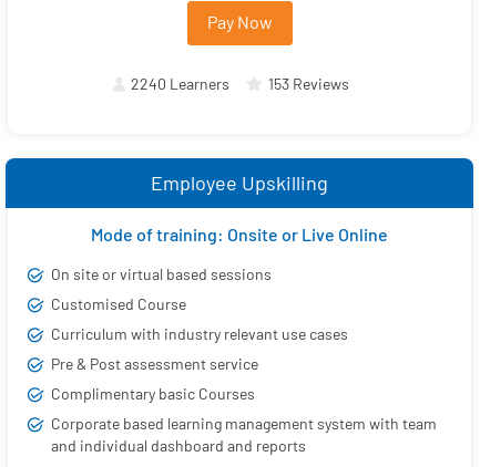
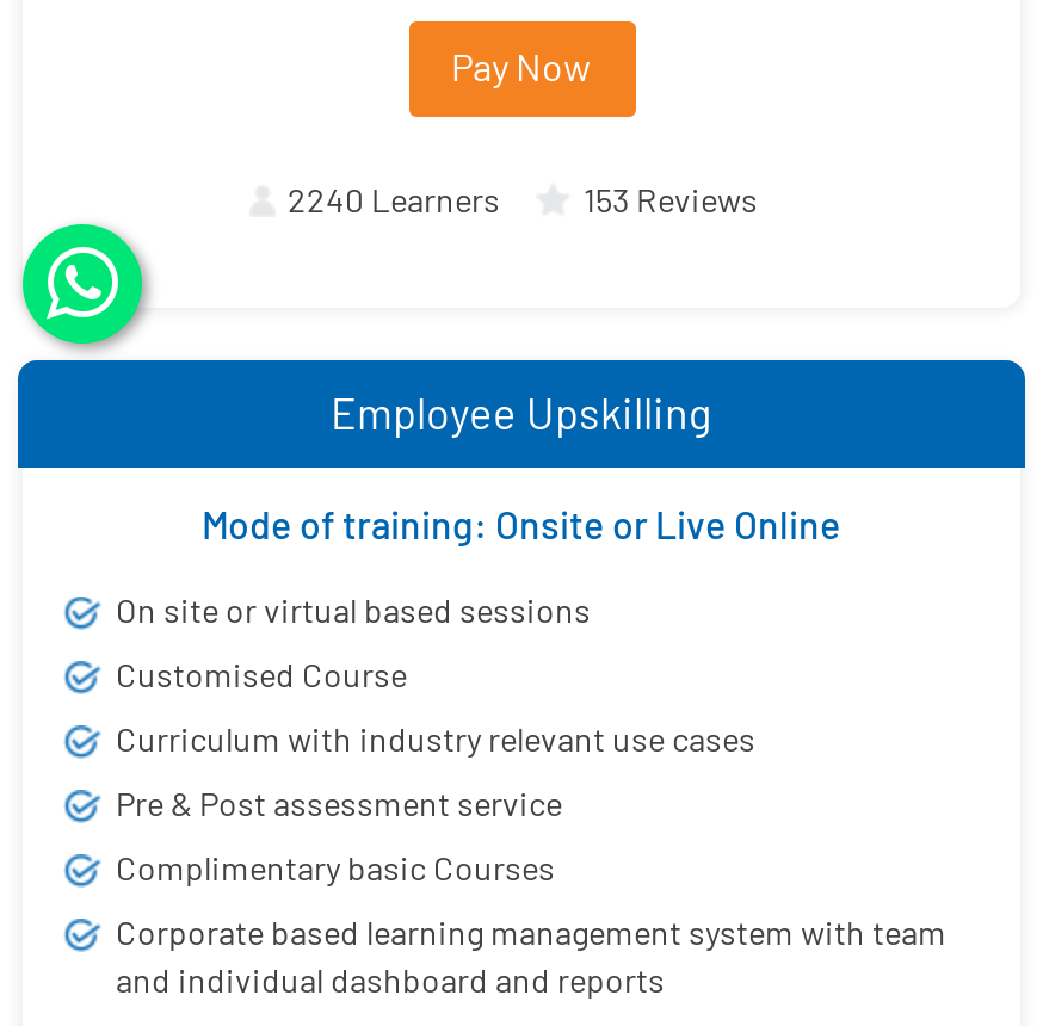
+ [image]
